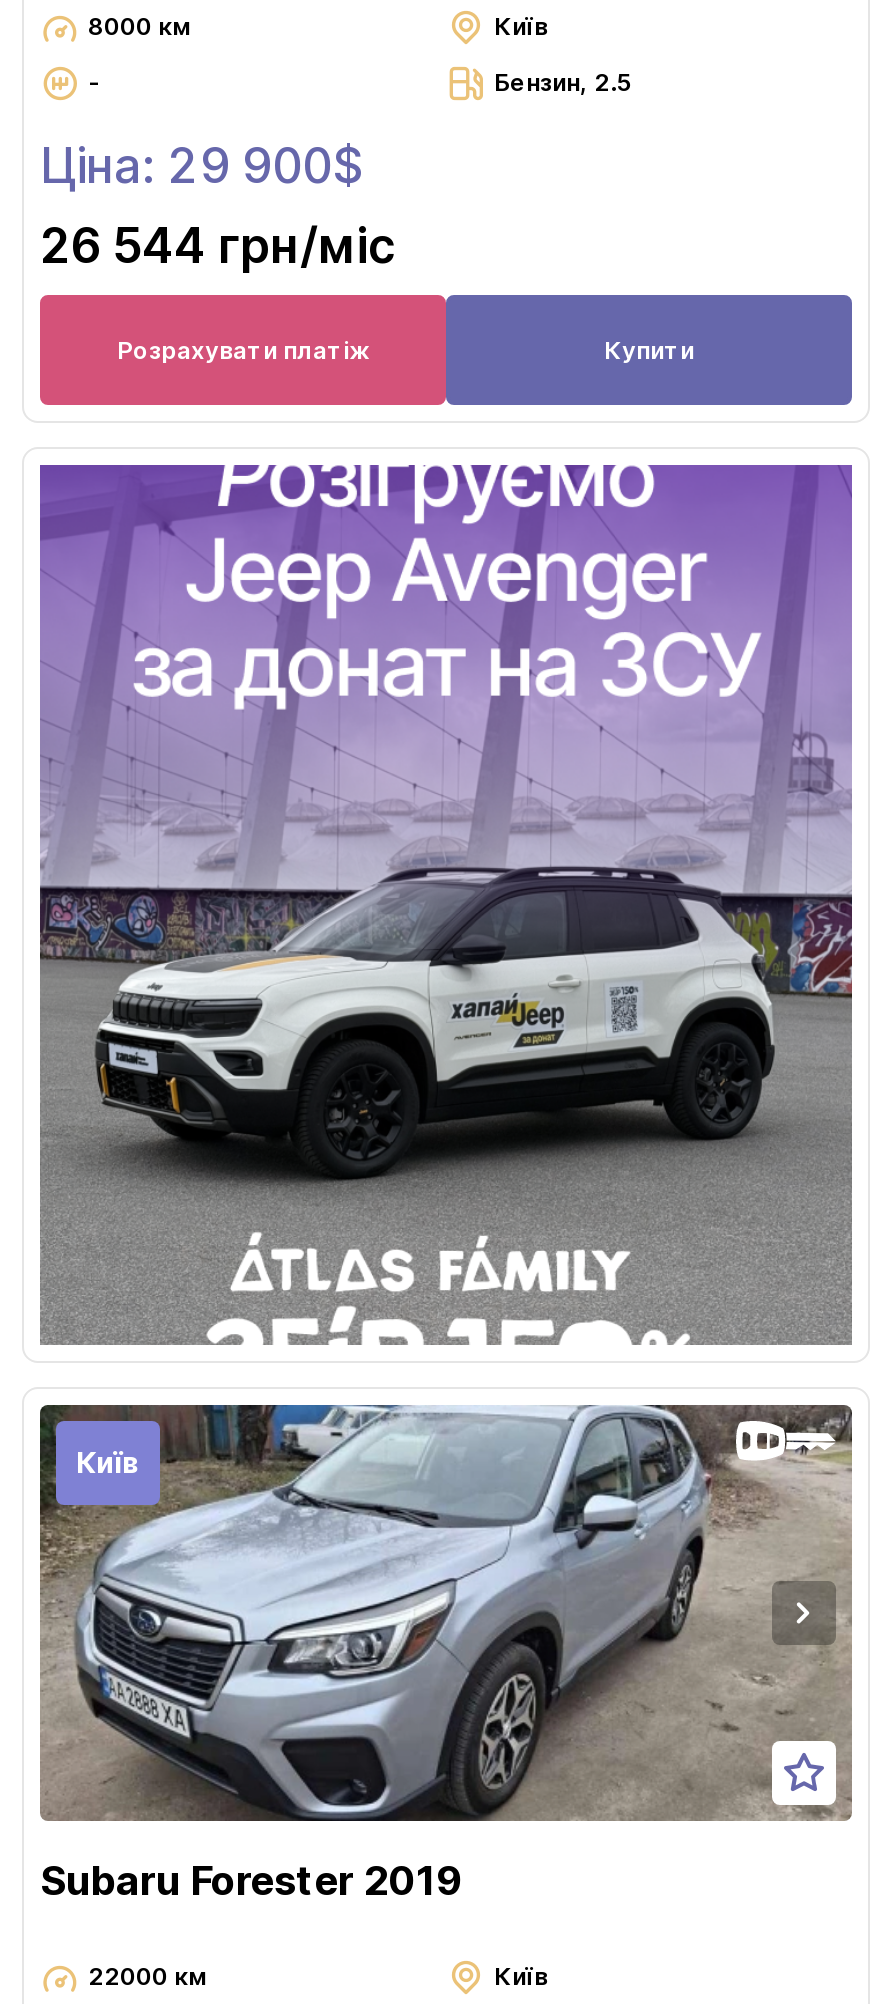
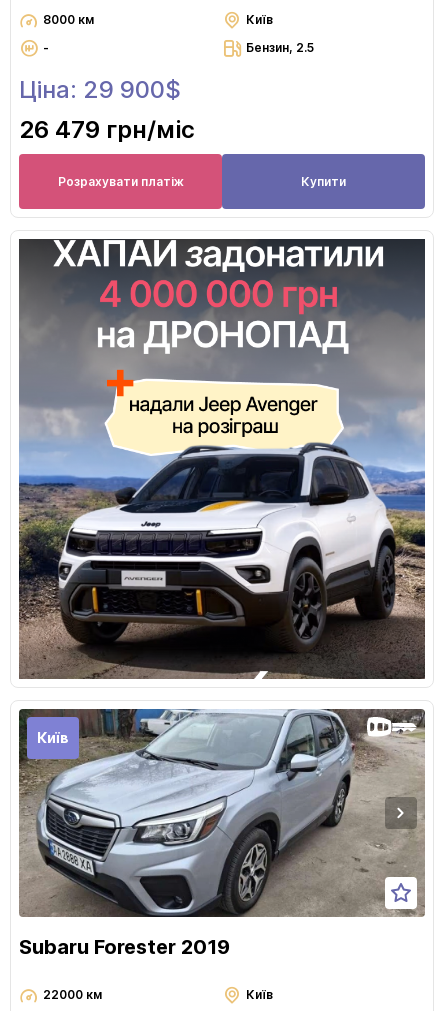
- 26 544 грн/міс
+ 26 479 грн/міс

- [image]
+ [image]
